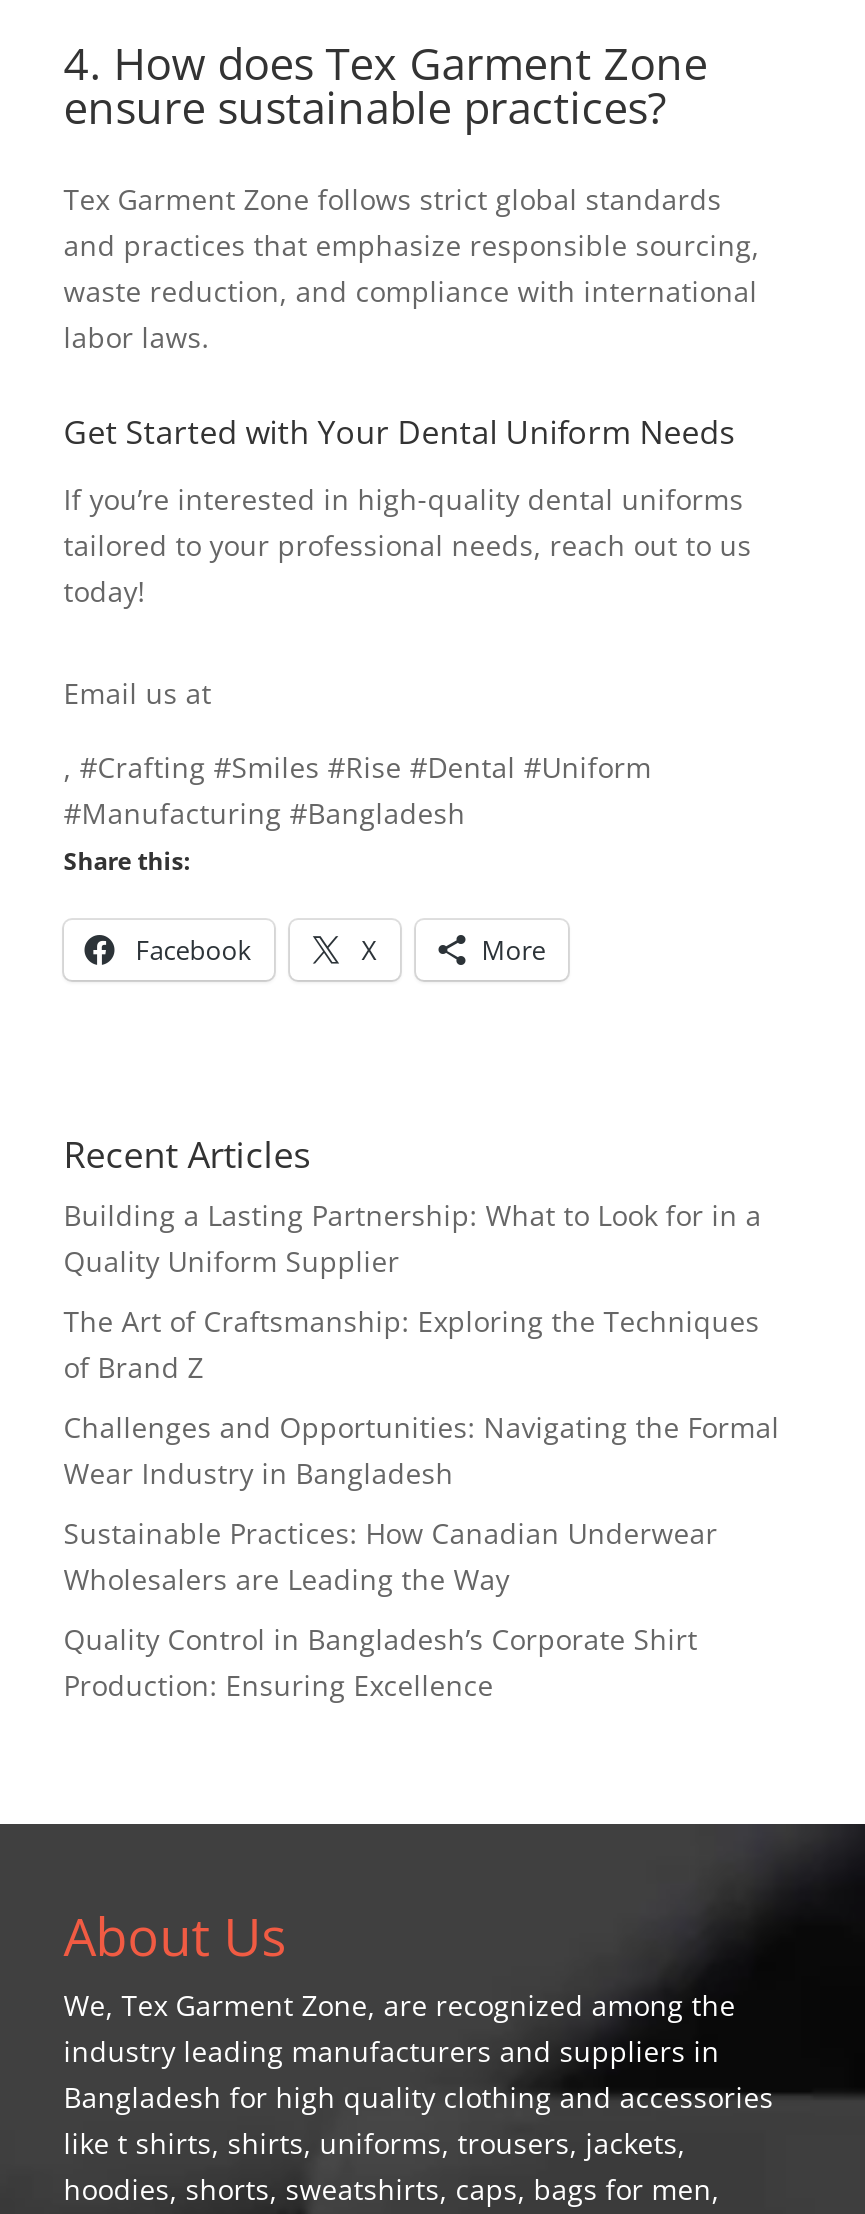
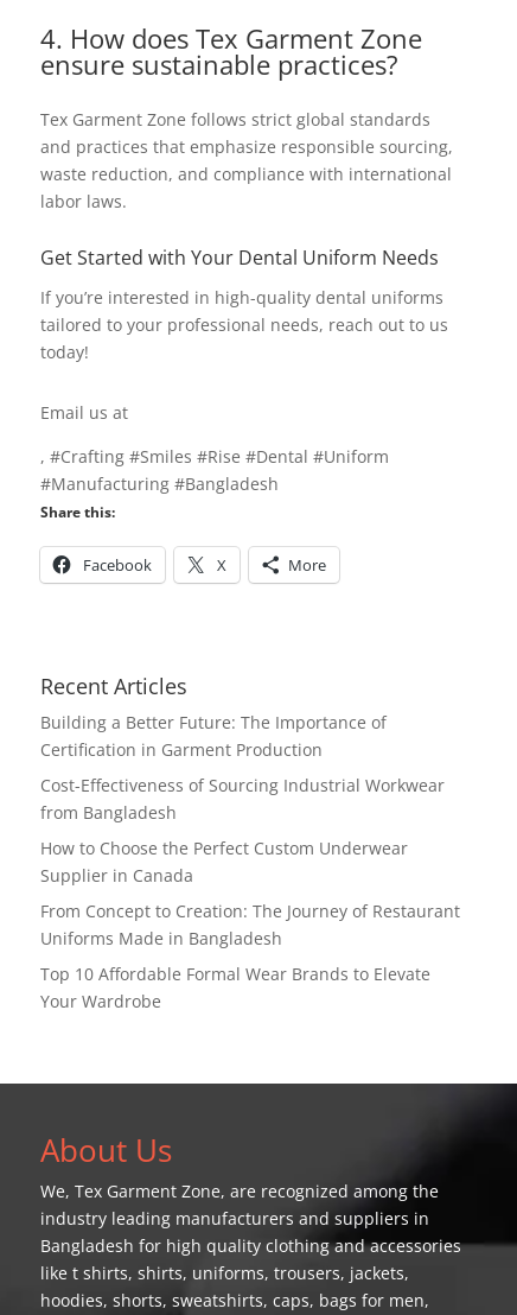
- Building a Lasting Partnership: What to Look for in a
- Quality Uniform Supplier
+ Building a Better Future: The Importance of
+ Certification in Garment Production

- The Art of Craftsmanship: Exploring the Techniques
- of Brand Z
+ Cost-Effectiveness of Sourcing Industrial Workwear
+ from Bangladesh

- Challenges and Opportunities: Navigating the Formal
- Wear Industry in Bangladesh
+ How to Choose the Perfect Custom Underwear
+ Supplier in Canada

- Sustainable Practices: How Canadian Underwear
- Wholesalers are Leading the Way
+ From Concept to Creation: The Journey of Restaurant
+ Uniforms Made in Bangladesh

- Quality Control in Bangladesh’s Corporate Shirt
- Production: Ensuring Excellence
+ Top 10 Affordable Formal Wear Brands to Elevate
+ Your Wardrobe
